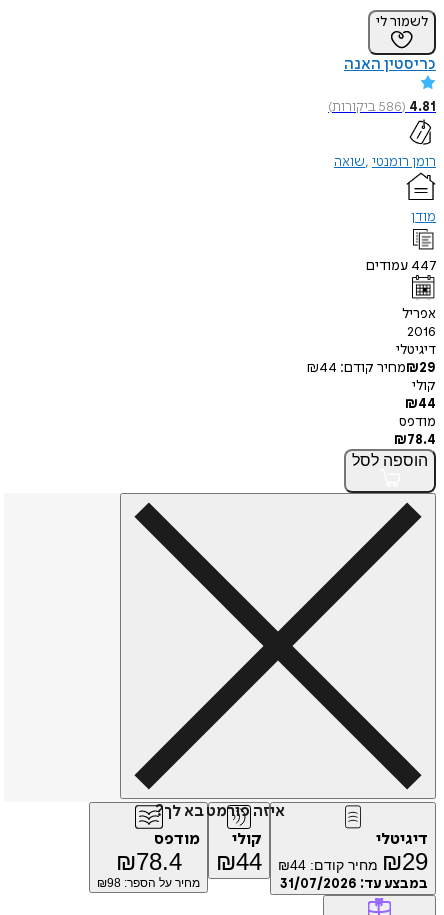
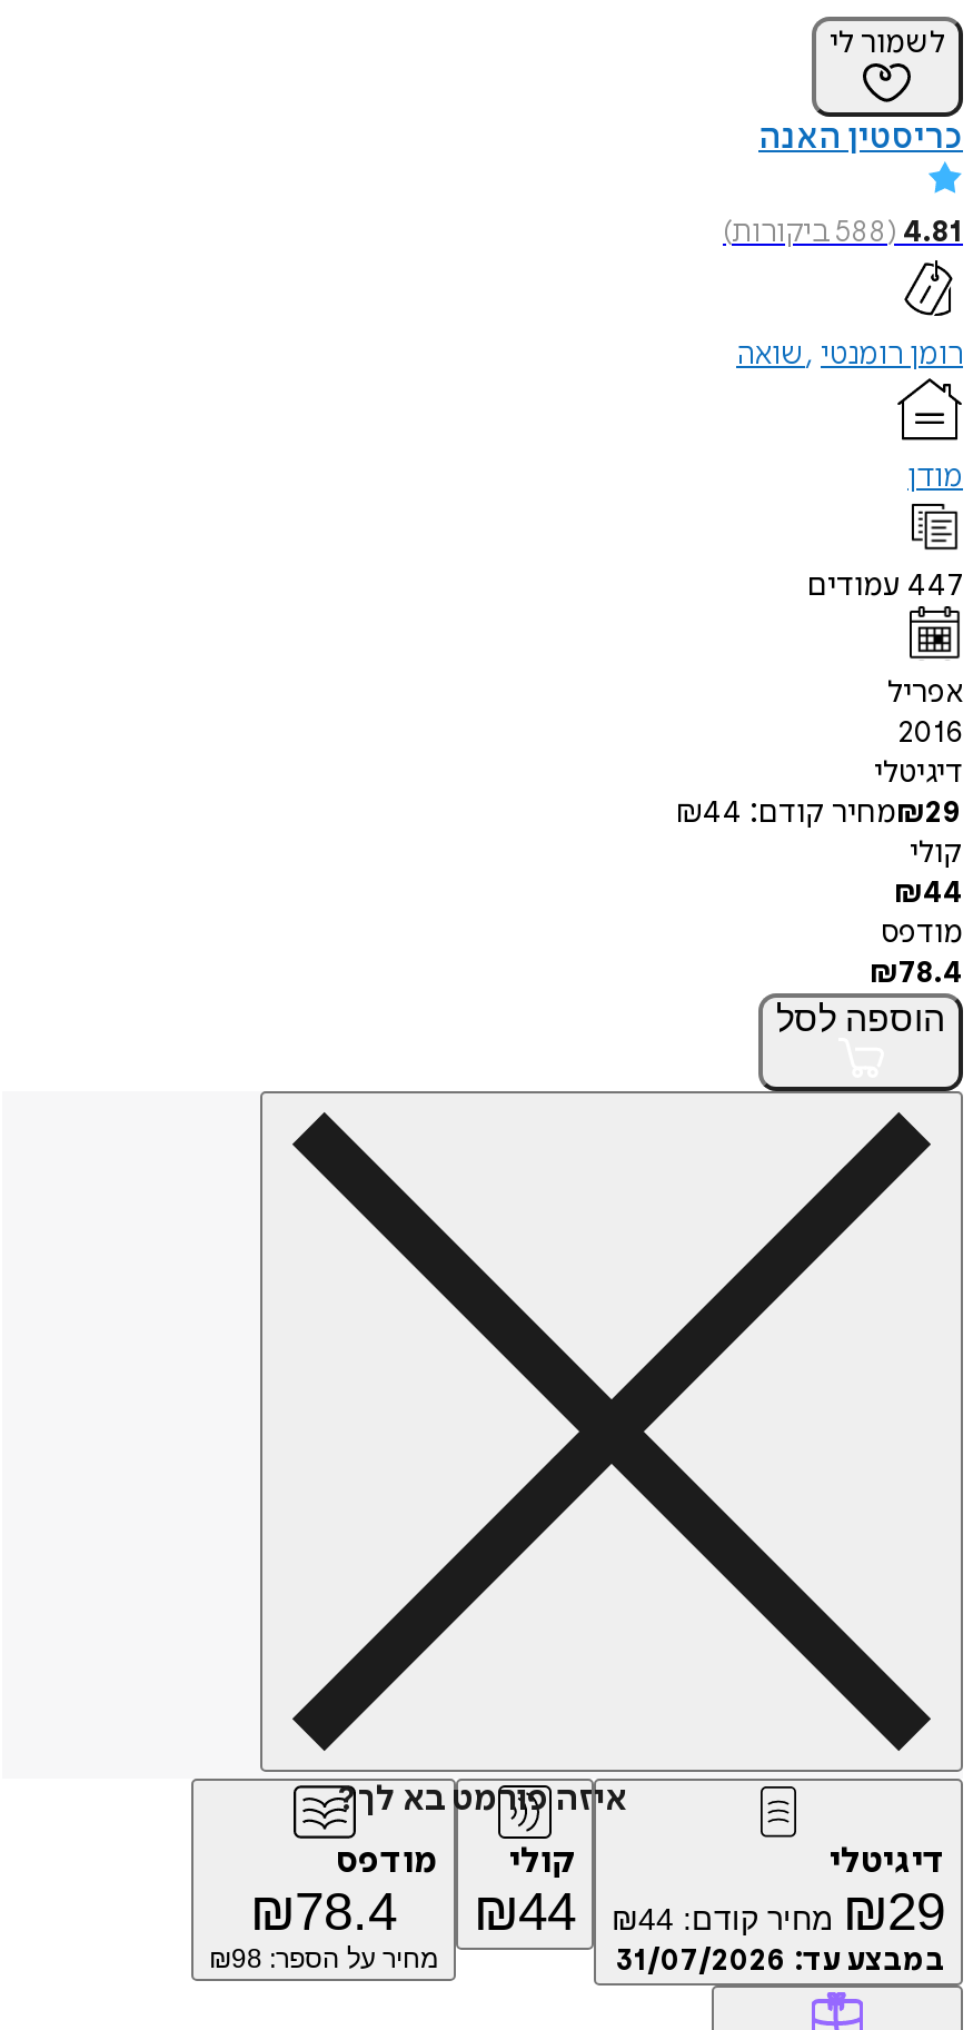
- 586 ביקורות)
+ 588 ביקורות)
